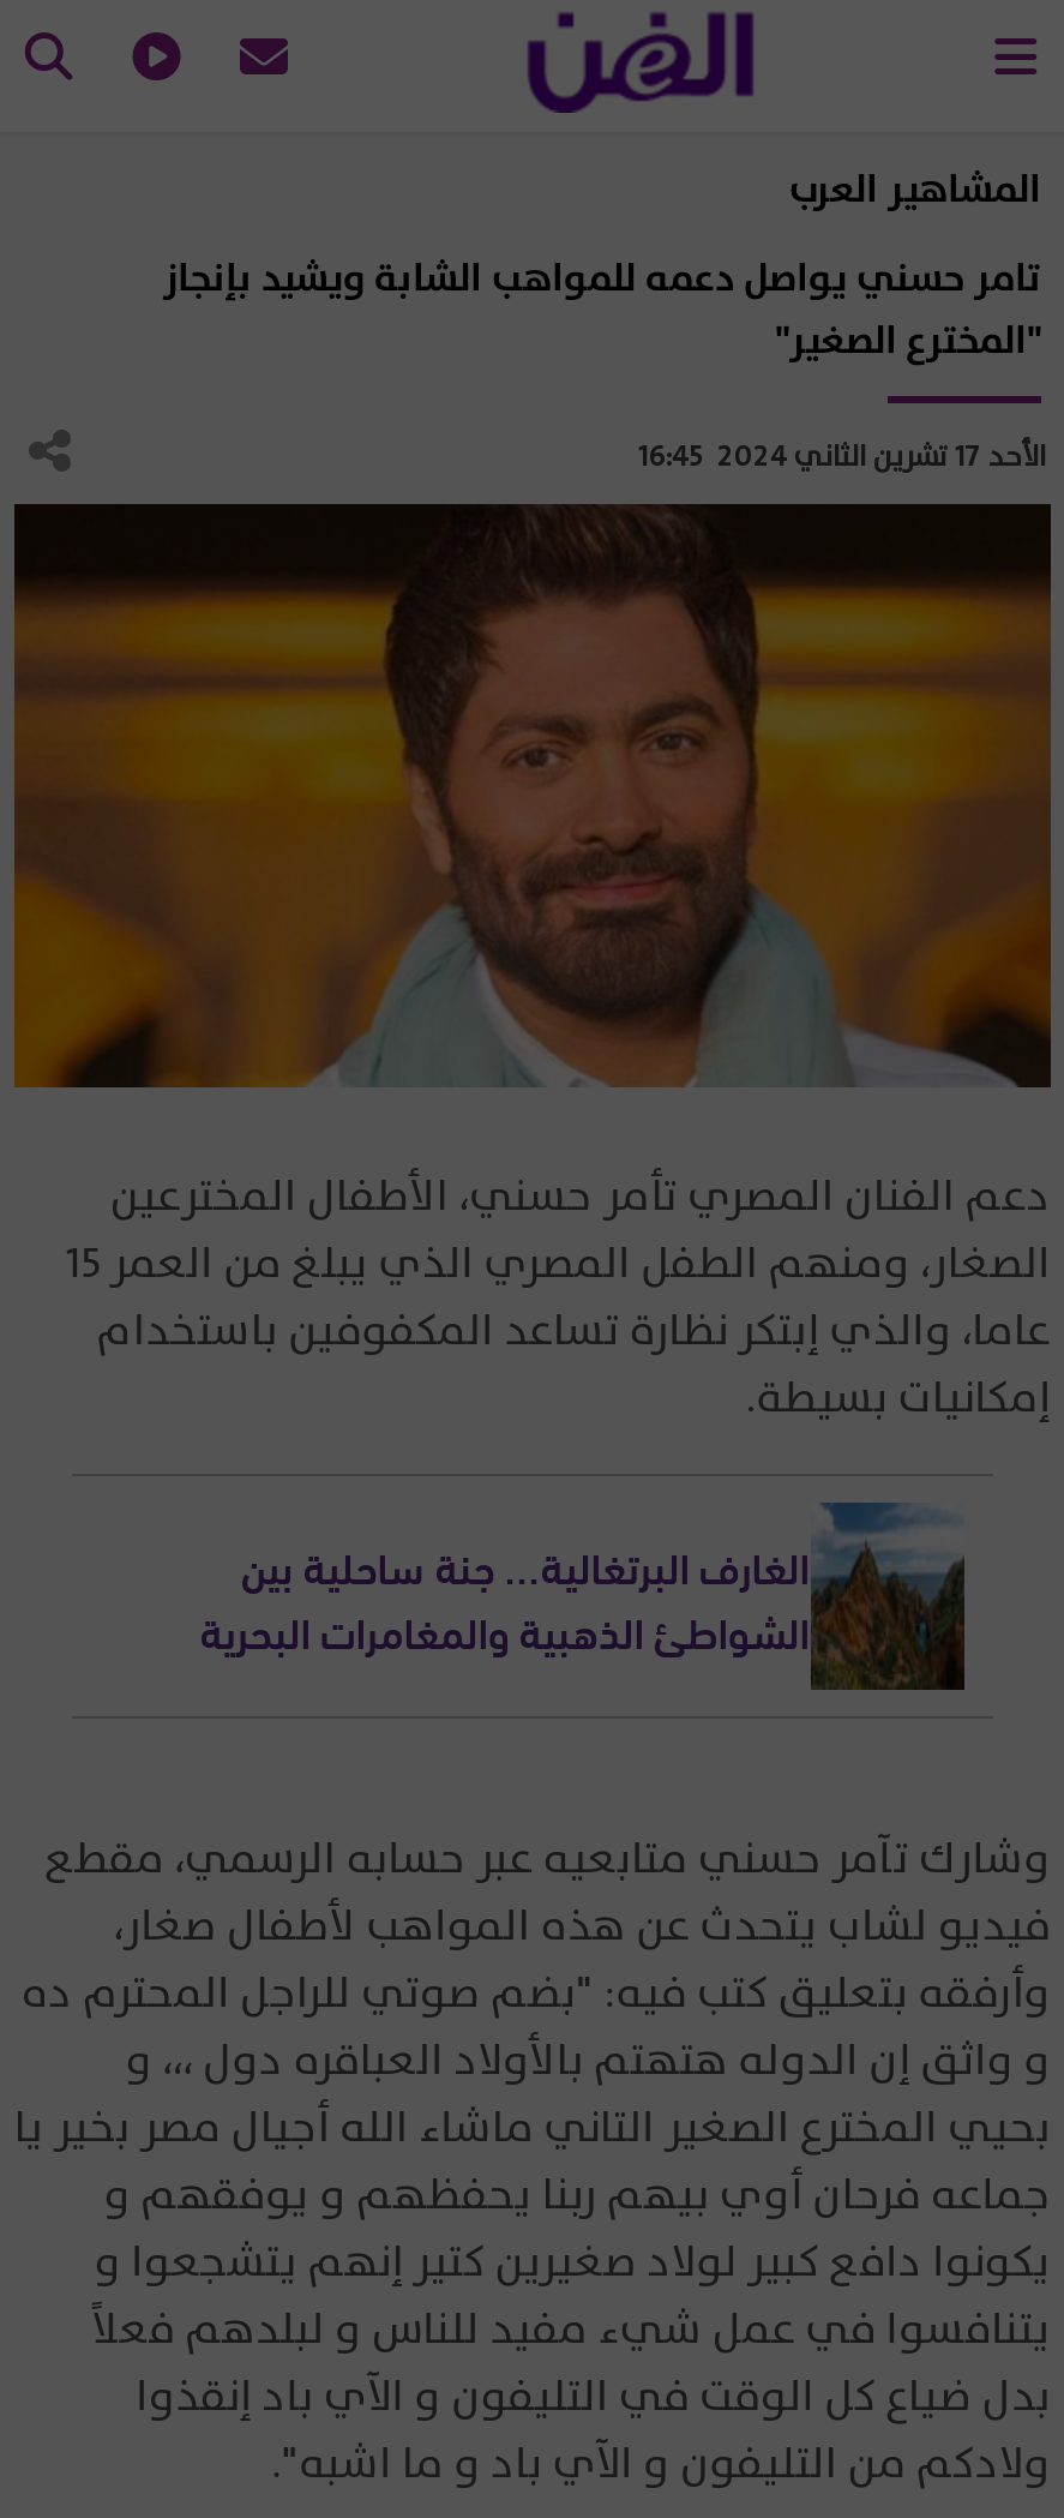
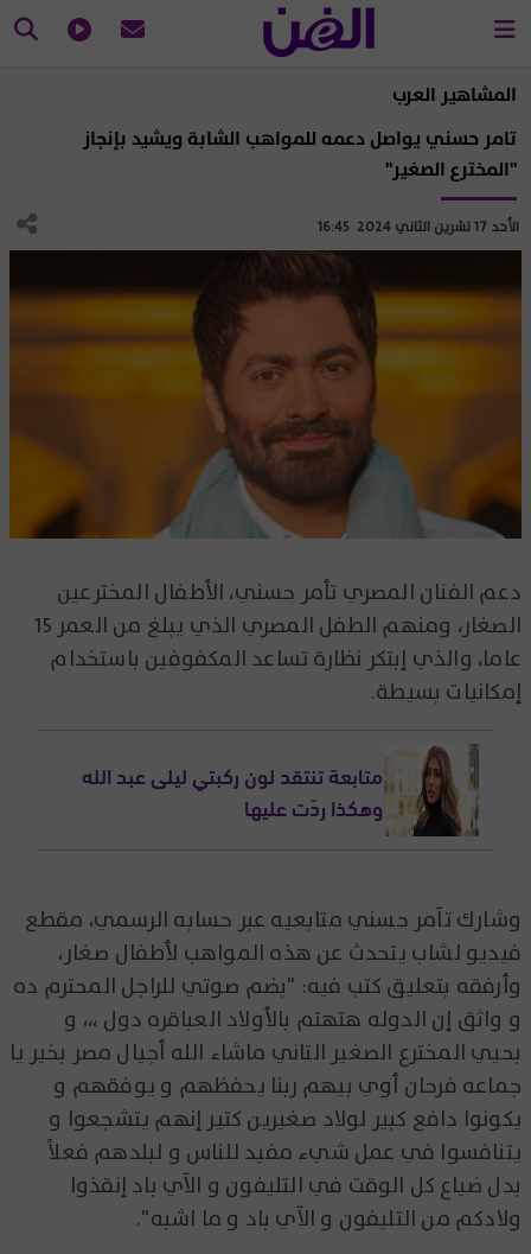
- [image]
- الغارف البرتغالية... جنة ساحلية بين
- الشواطئ الذهبية والمغامرات البحرية
+ [image]
+ متابعة تنتقد لون ركبتي ليلى عبد الله
+ وهكذا ردّت عليها
